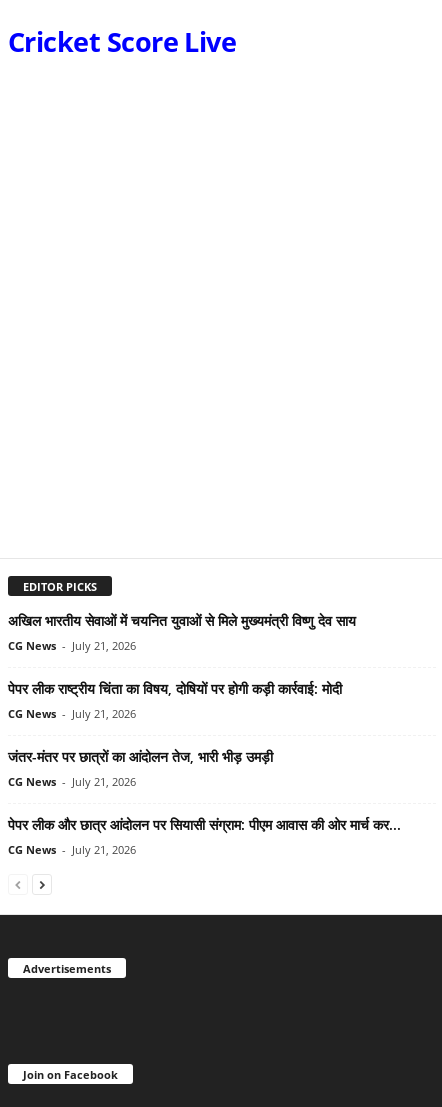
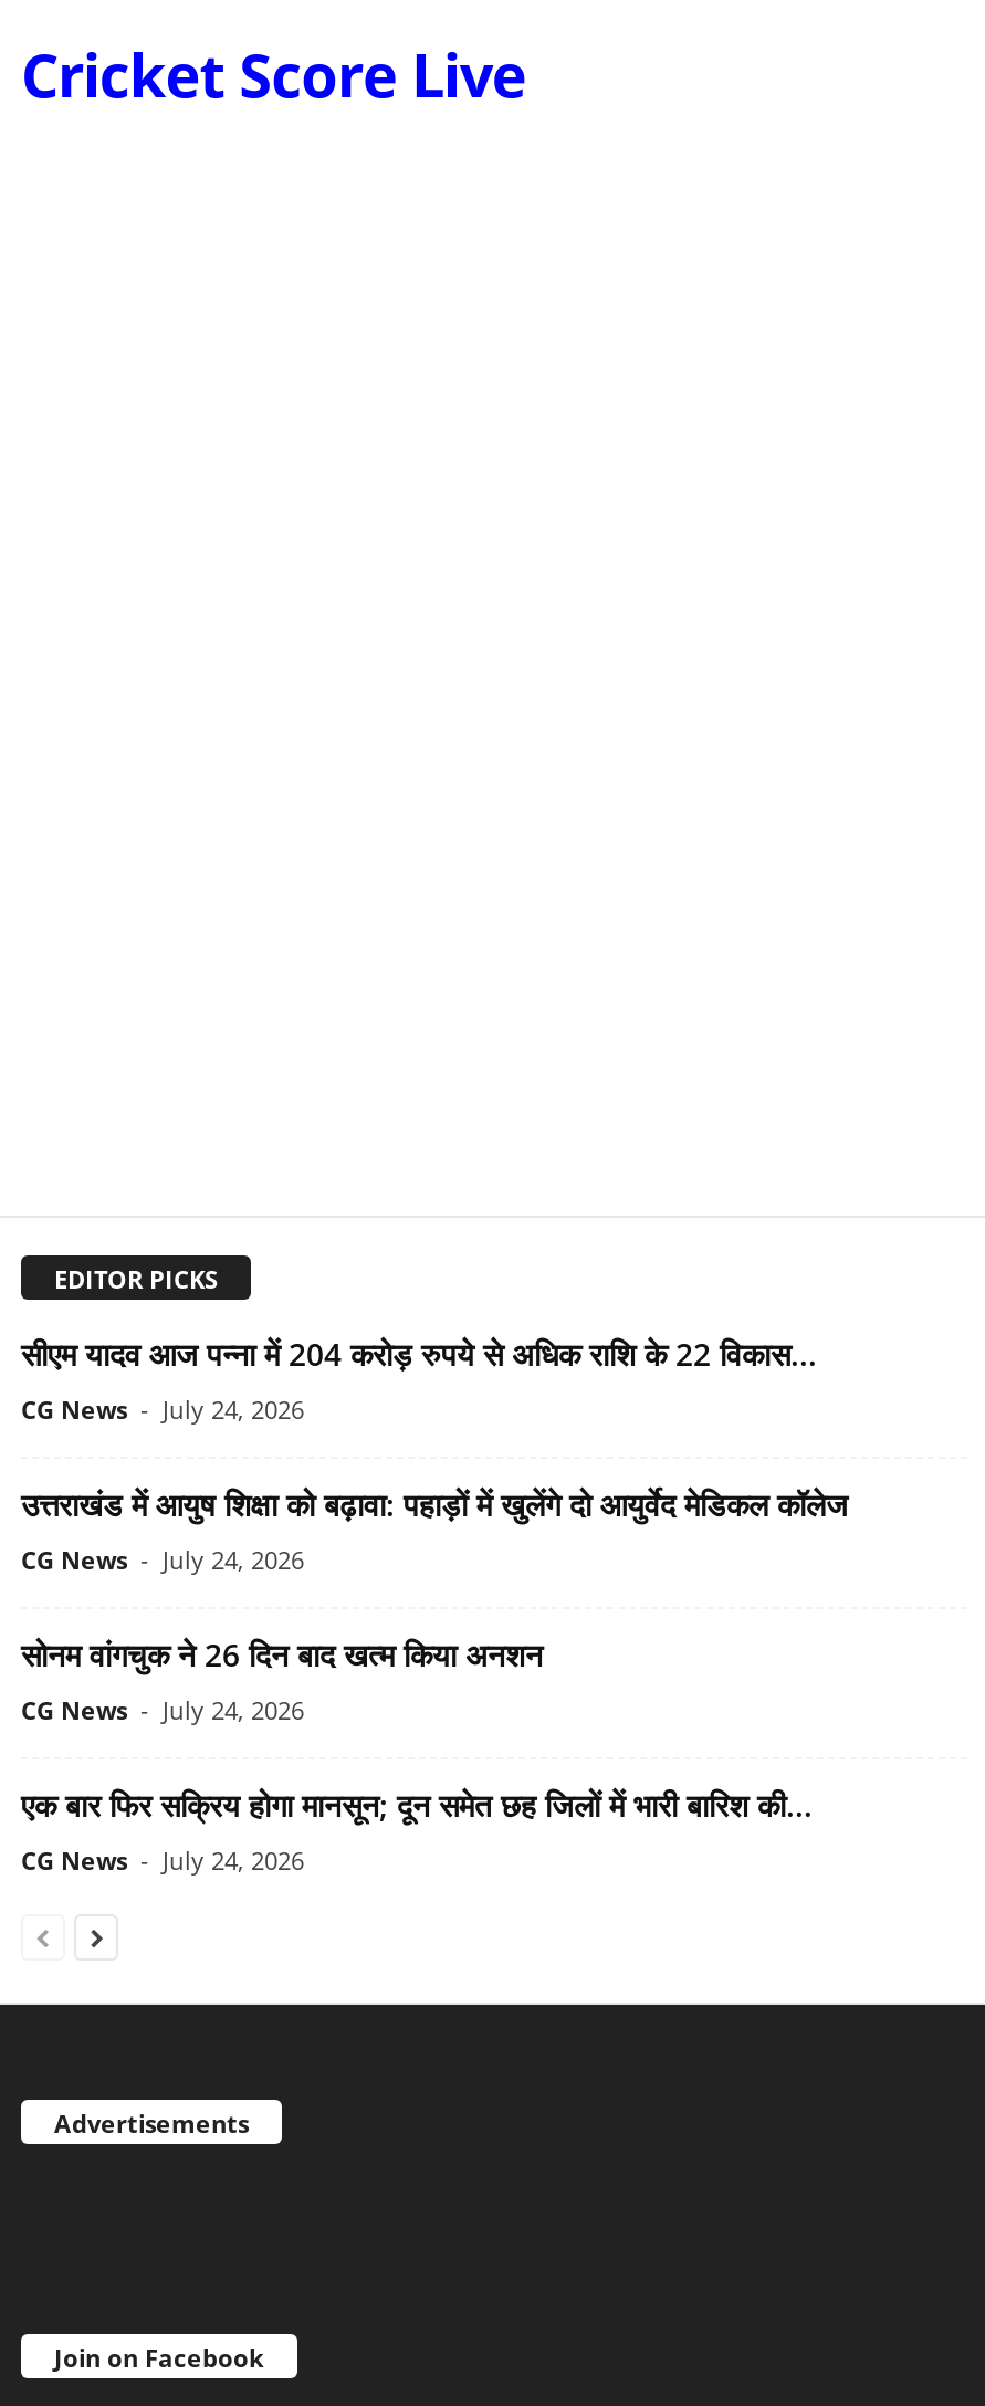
- अखिल भारतीय सेवाओं में चयनित युवाओं से मिले मुख्यमंत्री विष्णु देव साय
- CG News - July 21, 2026
+ सीएम यादव आज पन्ना में 204 करोड़ रुपये से अधिक राशि के 22 विकास...
+ CG News - July 24, 2026

- पेपर लीक राष्ट्रीय चिंता का विषय, दोषियों पर होगी कड़ी कार्रवाई: मोदी
- CG News - July 21, 2026
+ उत्तराखंड में आयुष शिक्षा को बढ़ावा: पहाड़ों में खुलेंगे दो आयुर्वेद मेडिकल कॉलेज
+ CG News - July 24, 2026

- जंतर-मंतर पर छात्रों का आंदोलन तेज, भारी भीड़ उमड़ी
- CG News - July 21, 2026
+ सोनम वांगचुक ने 26 दिन बाद खत्म किया अनशन
+ CG News - July 24, 2026

- पेपर लीक और छात्र आंदोलन पर सियासी संग्राम: पीएम आवास की ओर मार्च कर...
- CG News - July 21, 2026
+ एक बार फिर सक्रिय होगा मानसून; दून समेत छह जिलों में भारी बारिश की...
+ CG News - July 24, 2026
